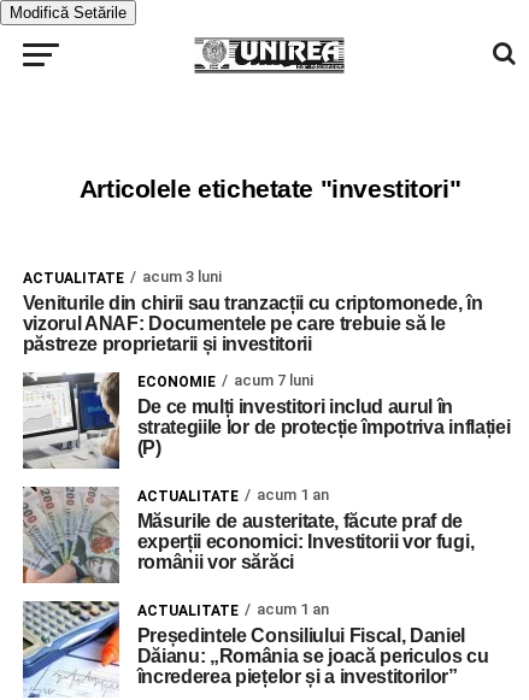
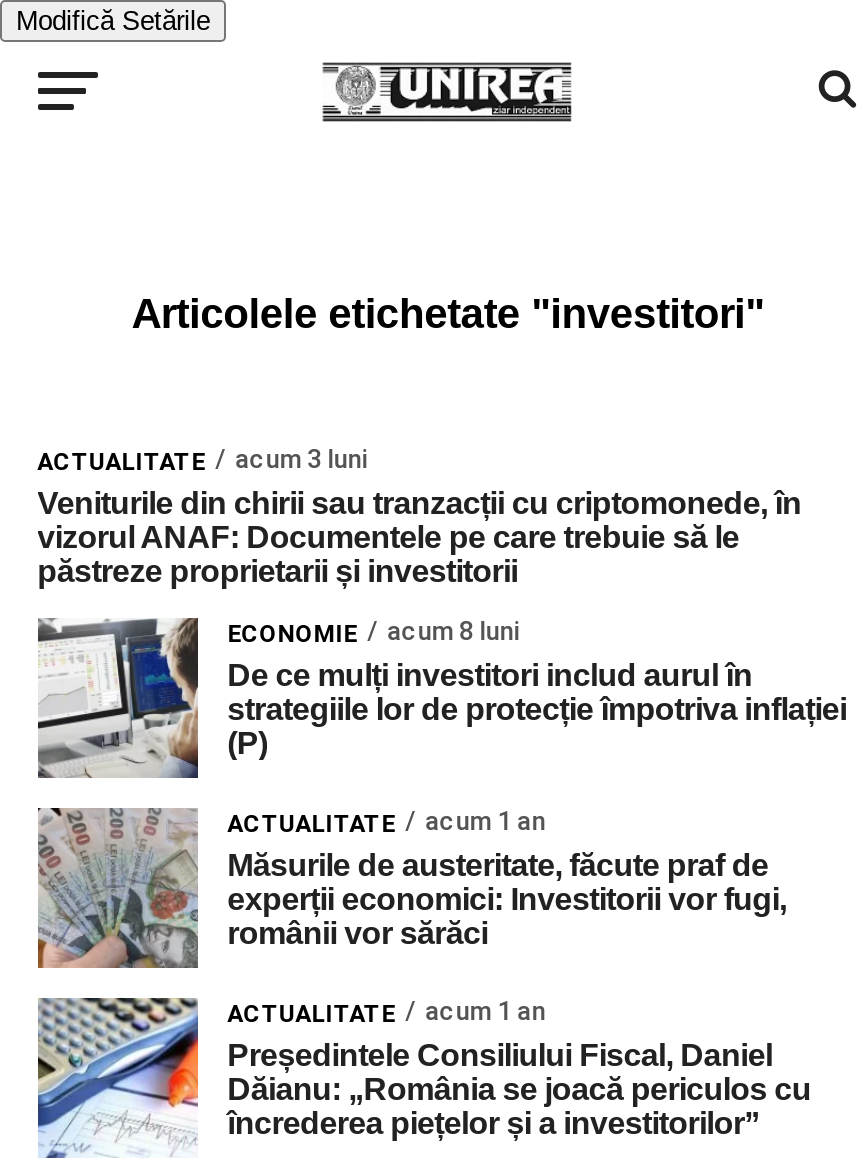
- ECONOMIE acum 7 luni
+ ECONOMIE acum 8 luni
